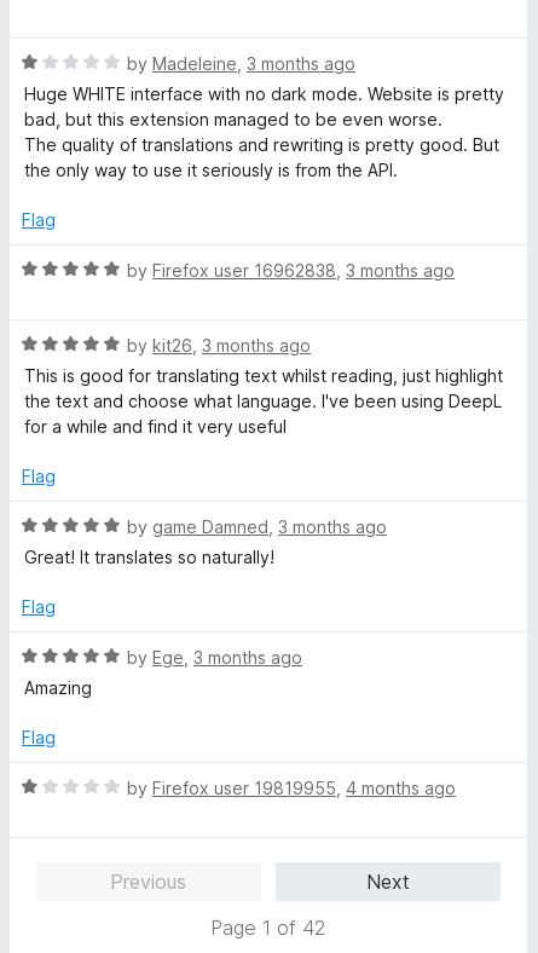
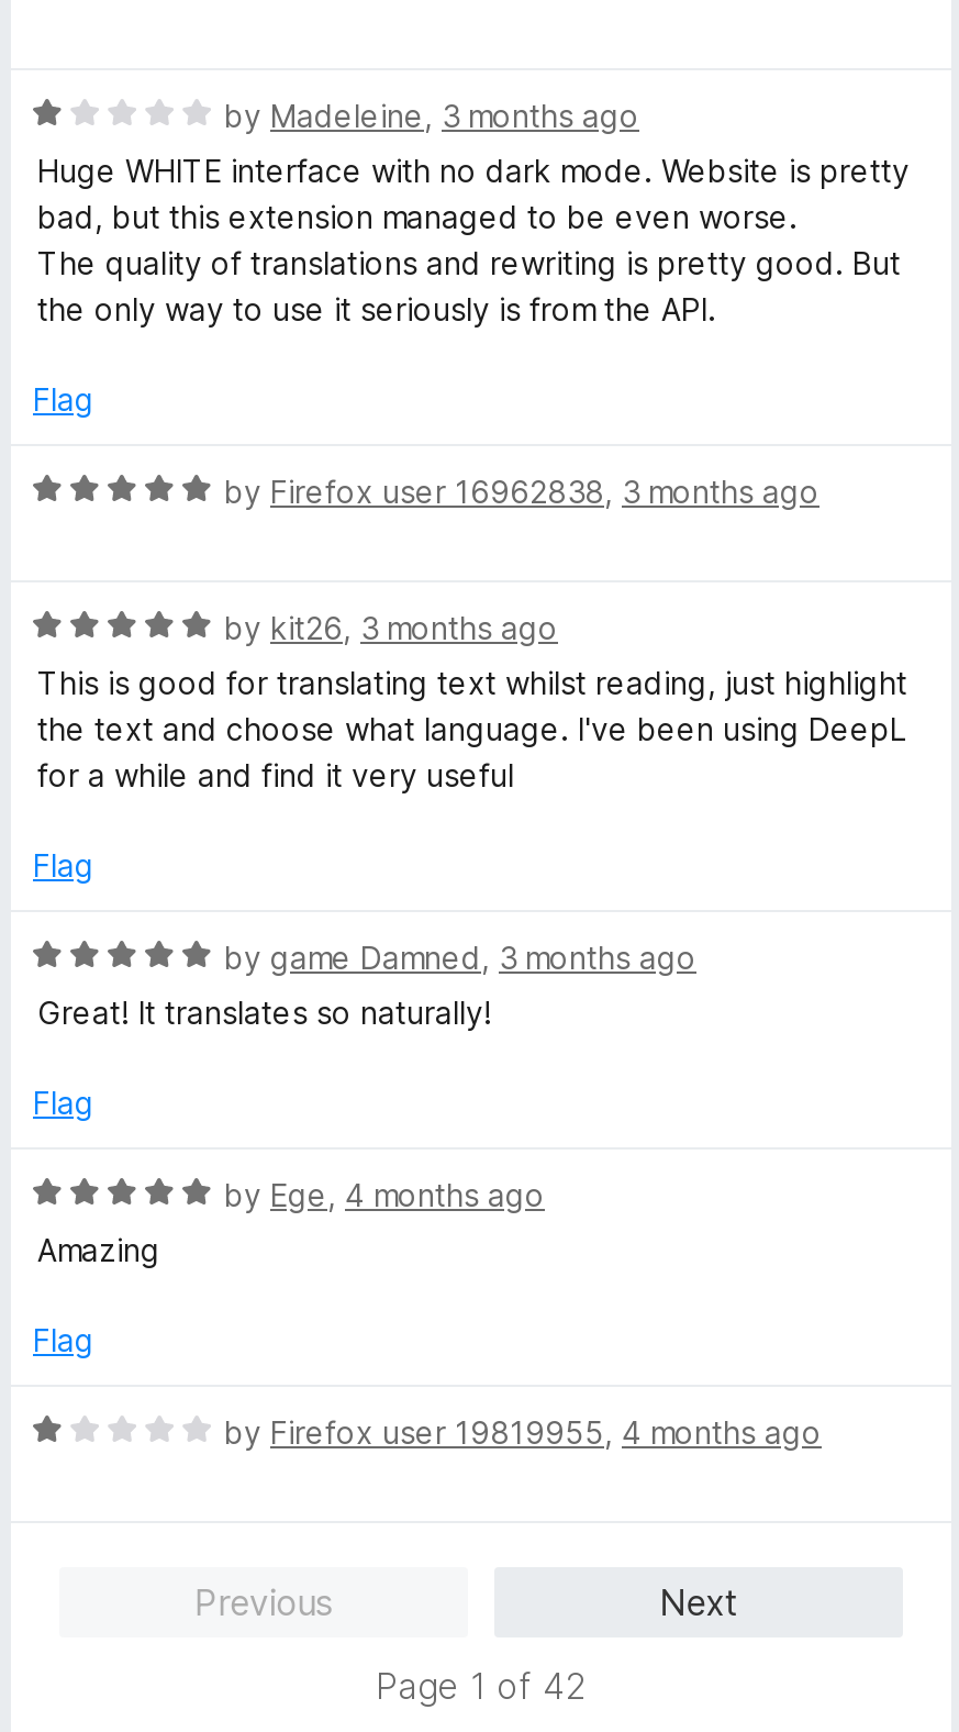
- by Ege, 3 months ago
+ by Ege, 4 months ago
